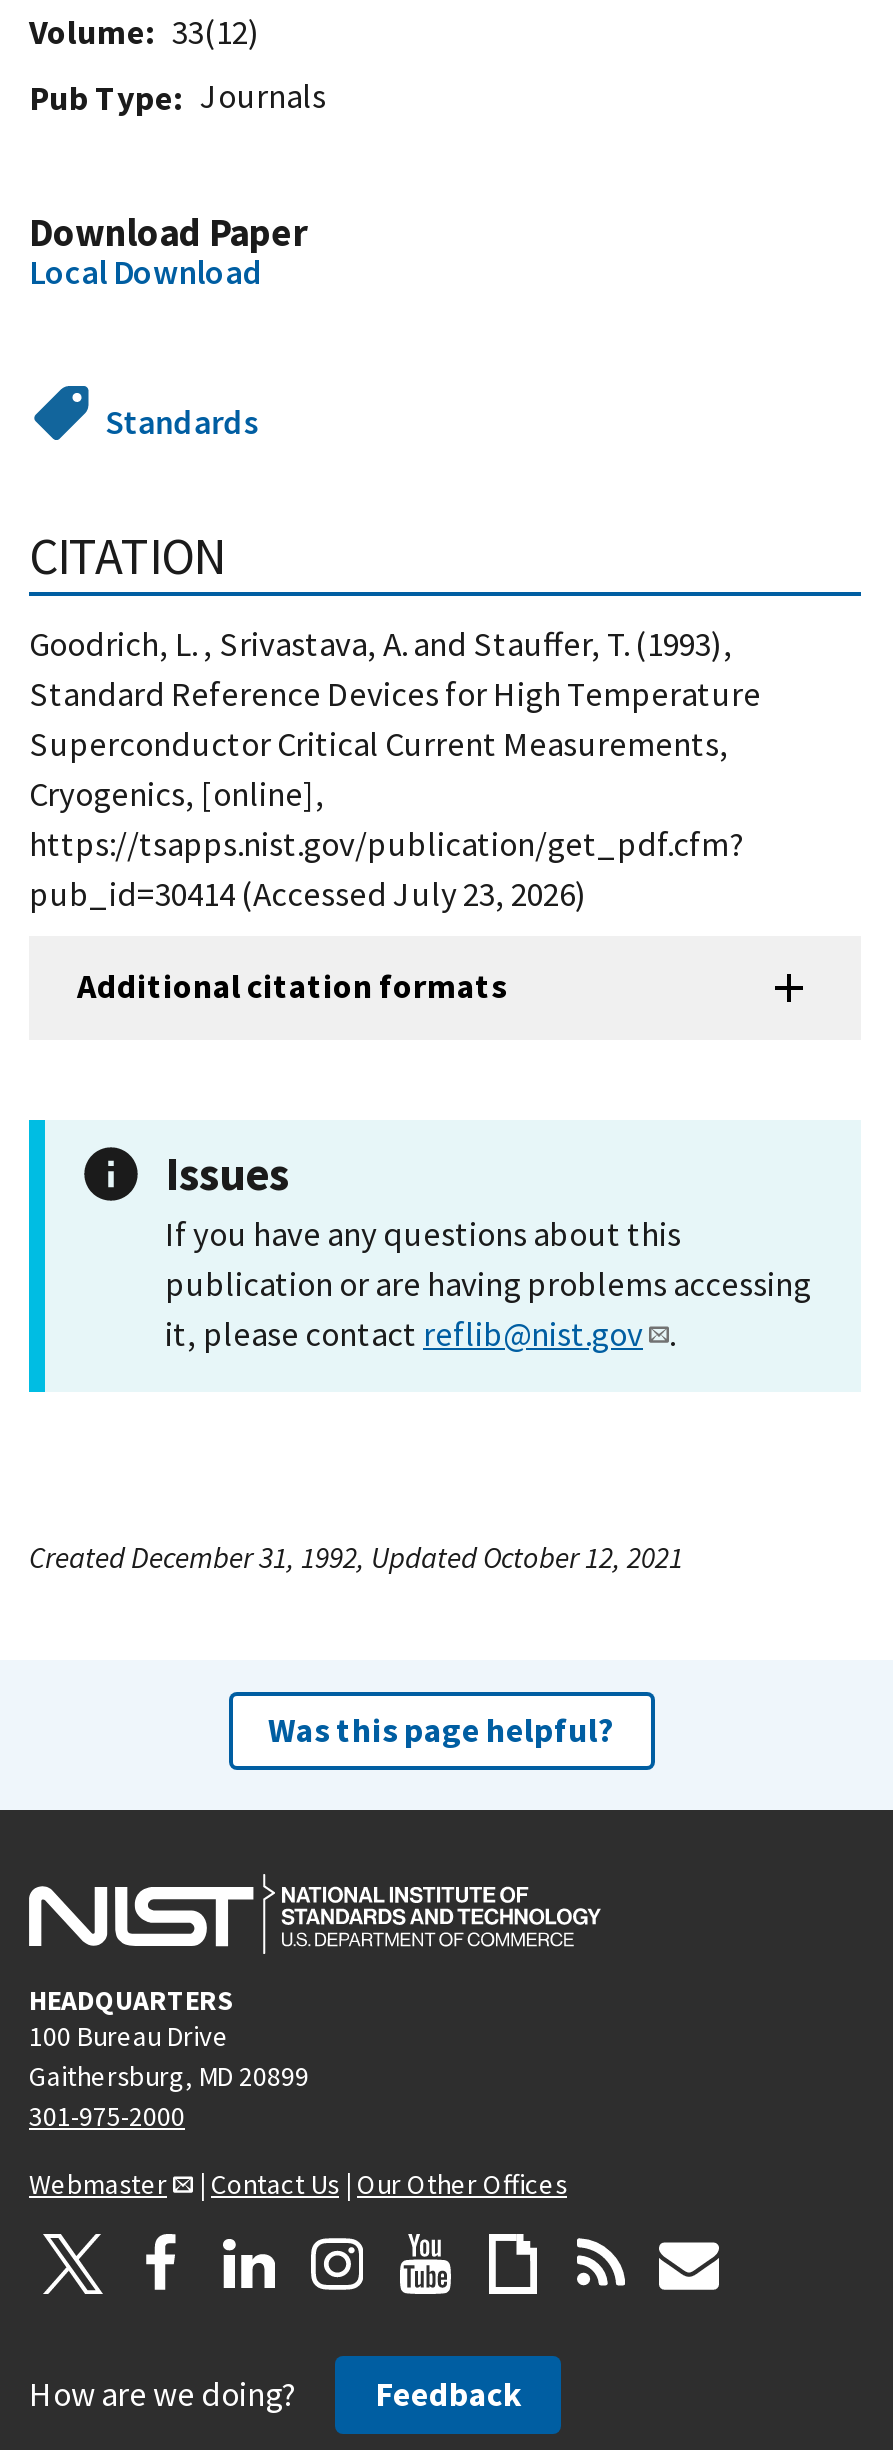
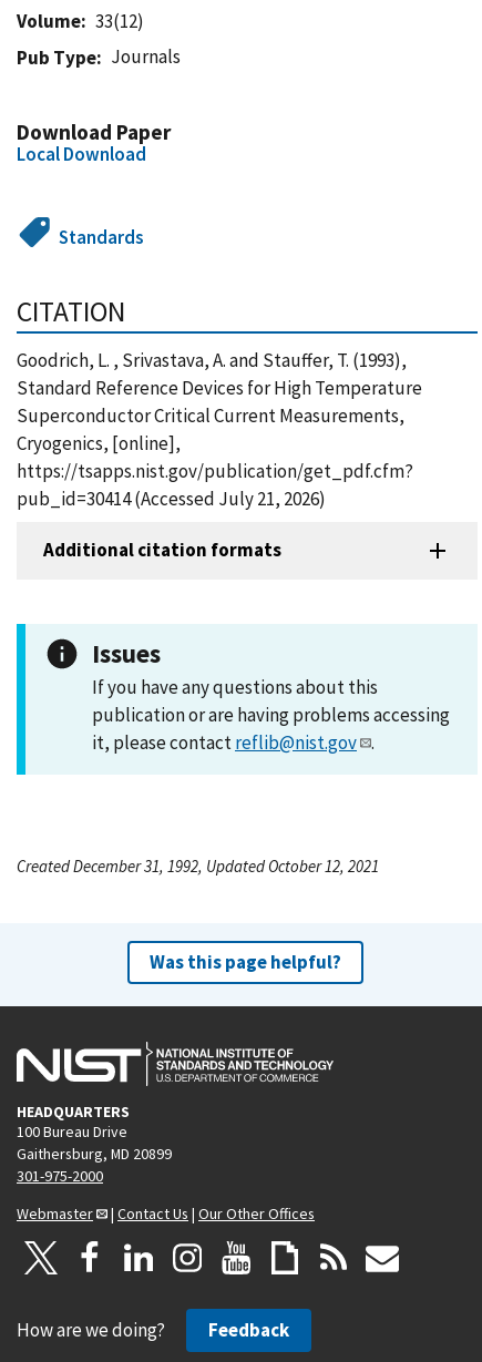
- pub_id=30414 (Accessed July 23, 2026)
+ pub_id=30414 (Accessed July 21, 2026)
